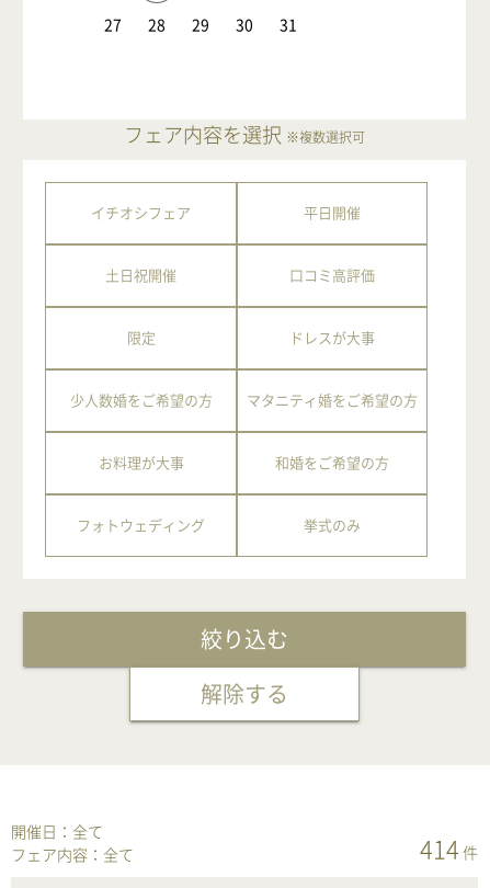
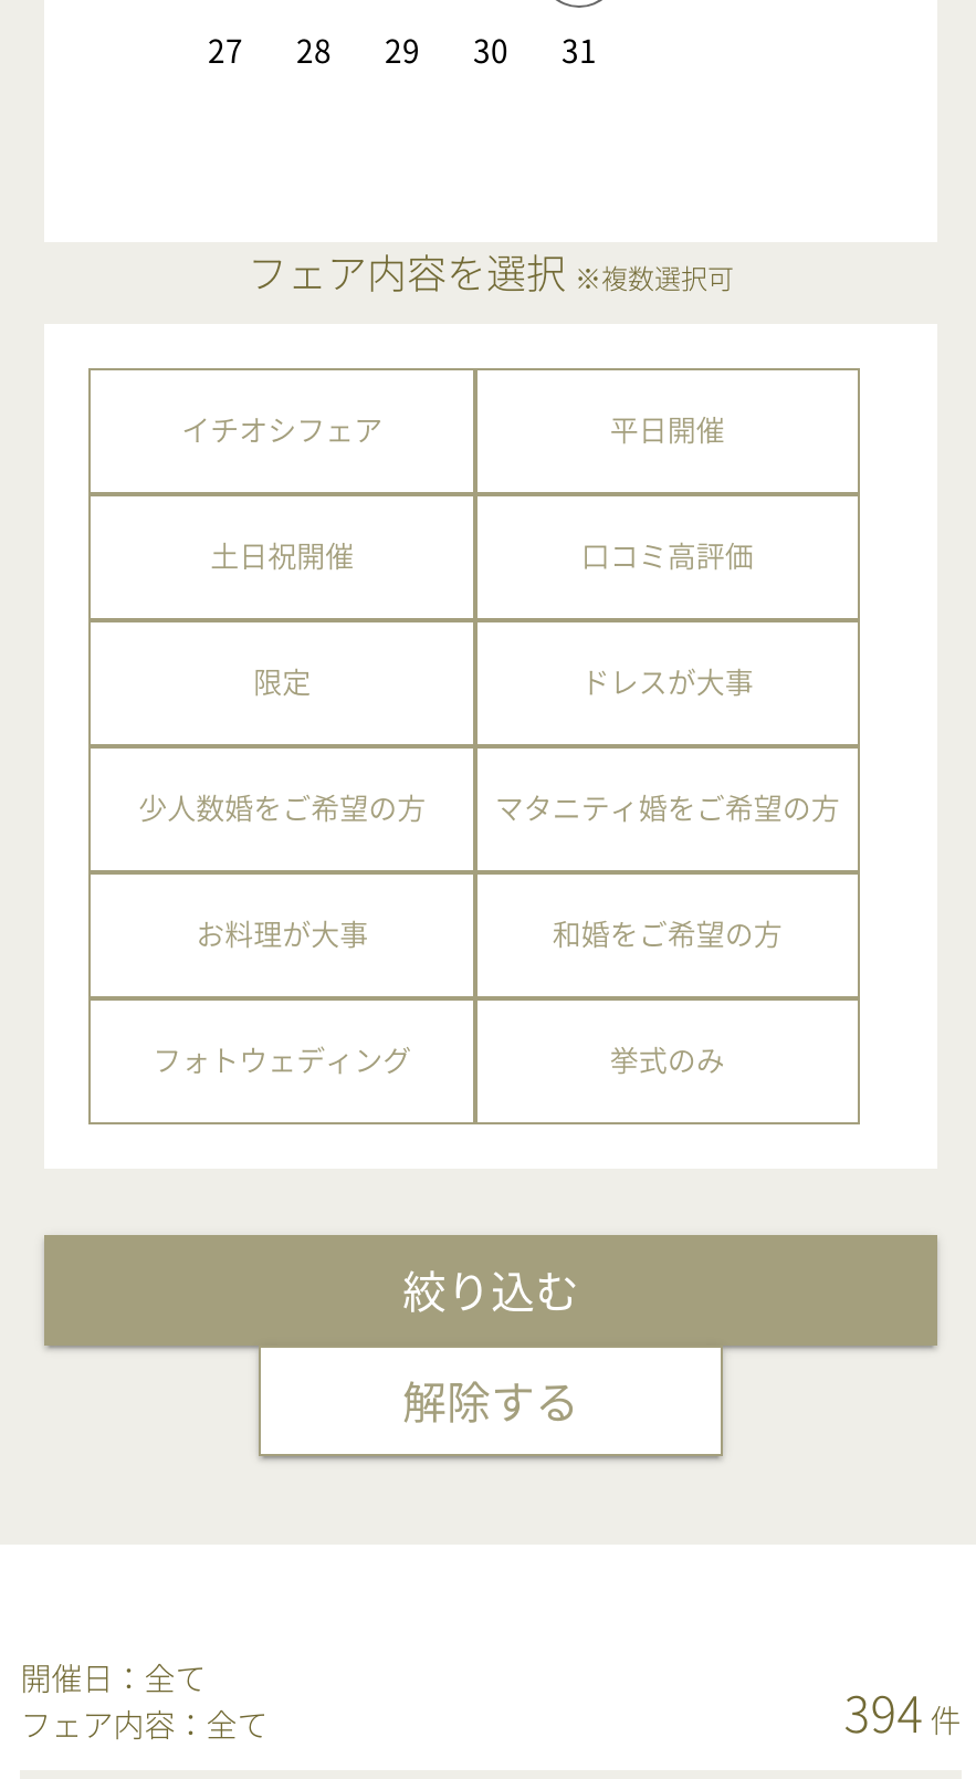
- 414件
+ 394件
